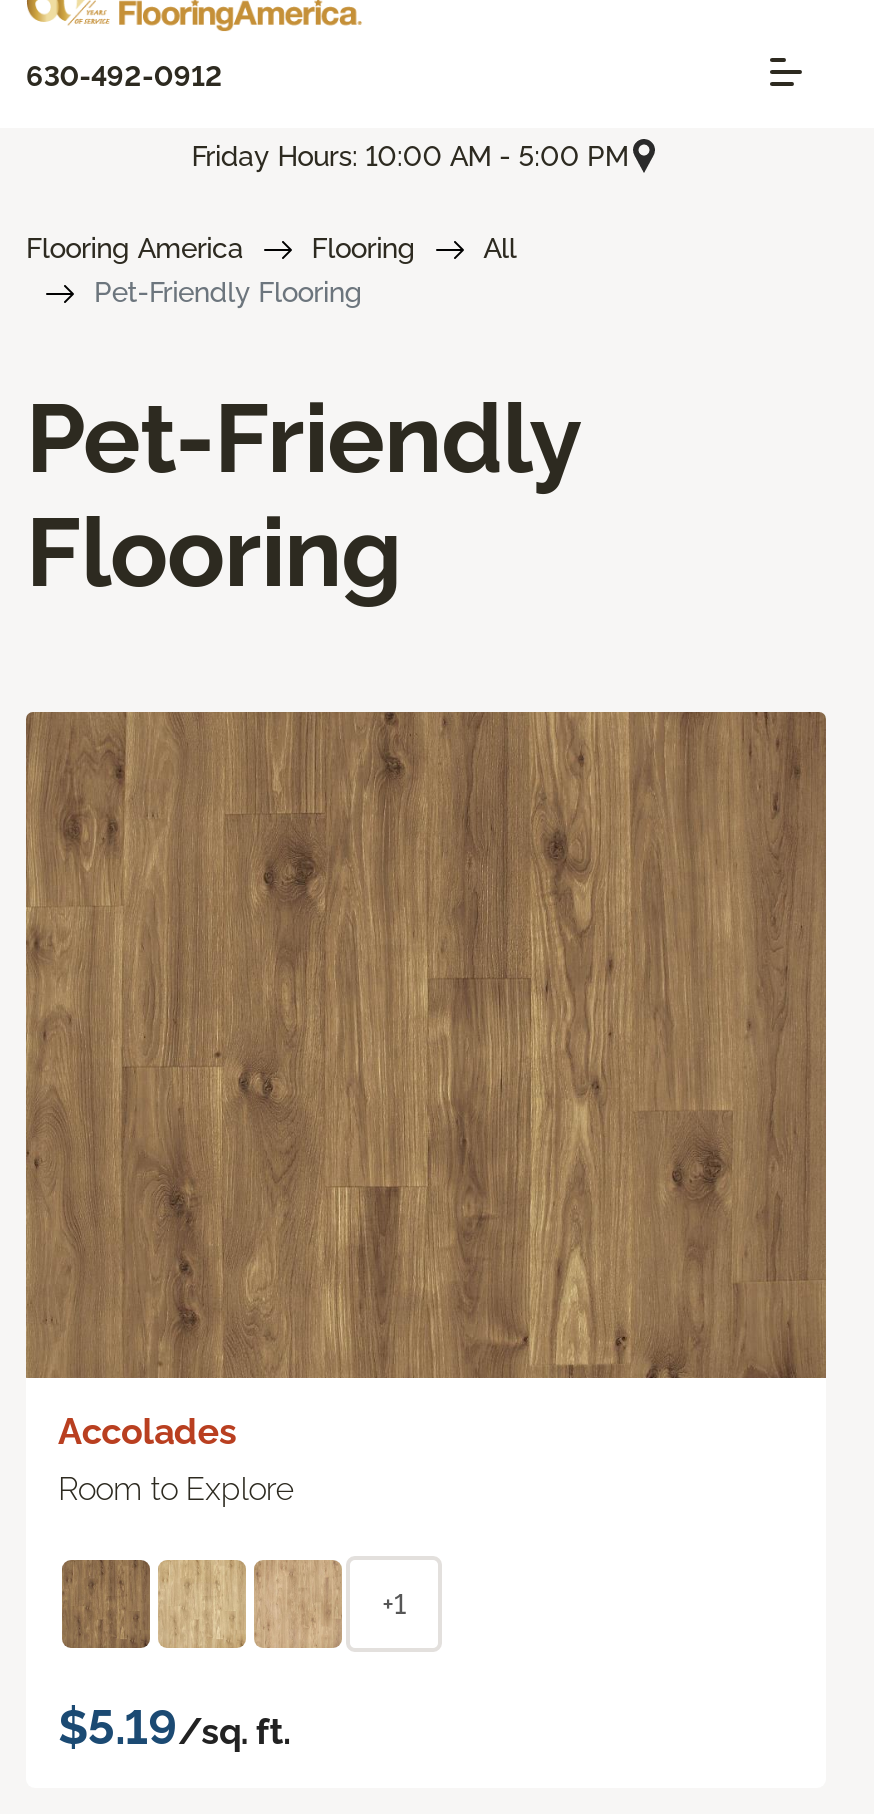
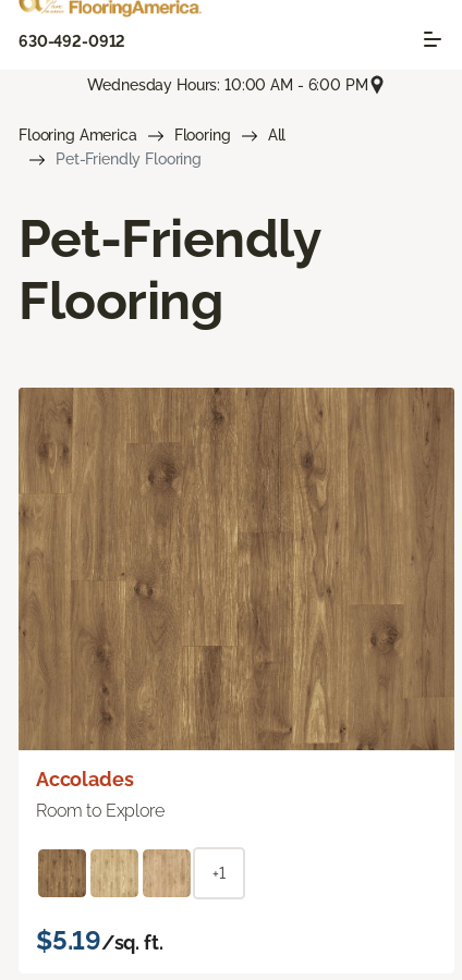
- Friday Hours: 10:00 AM - 5:00 PM
+ Wednesday Hours: 10:00 AM - 6:00 PM
